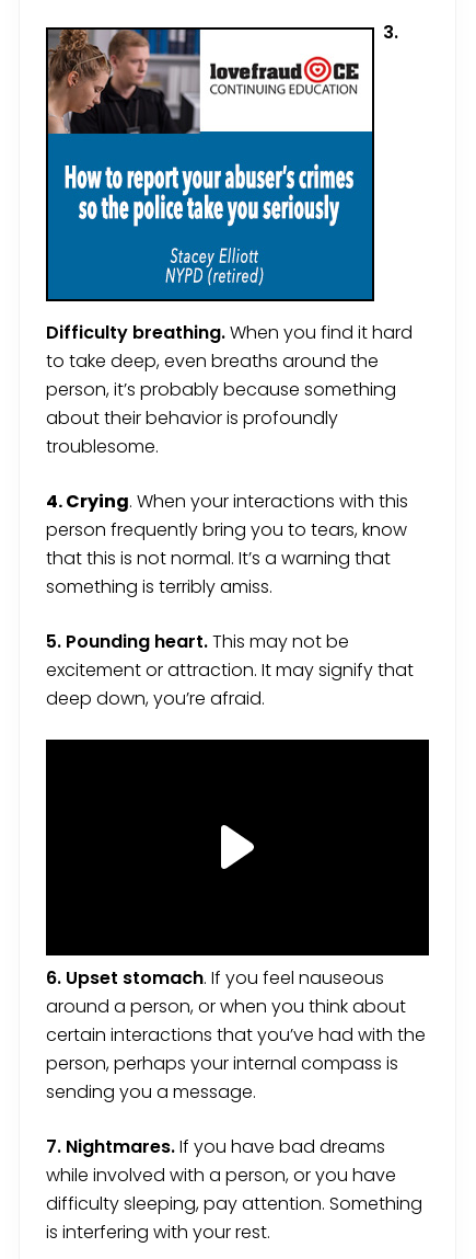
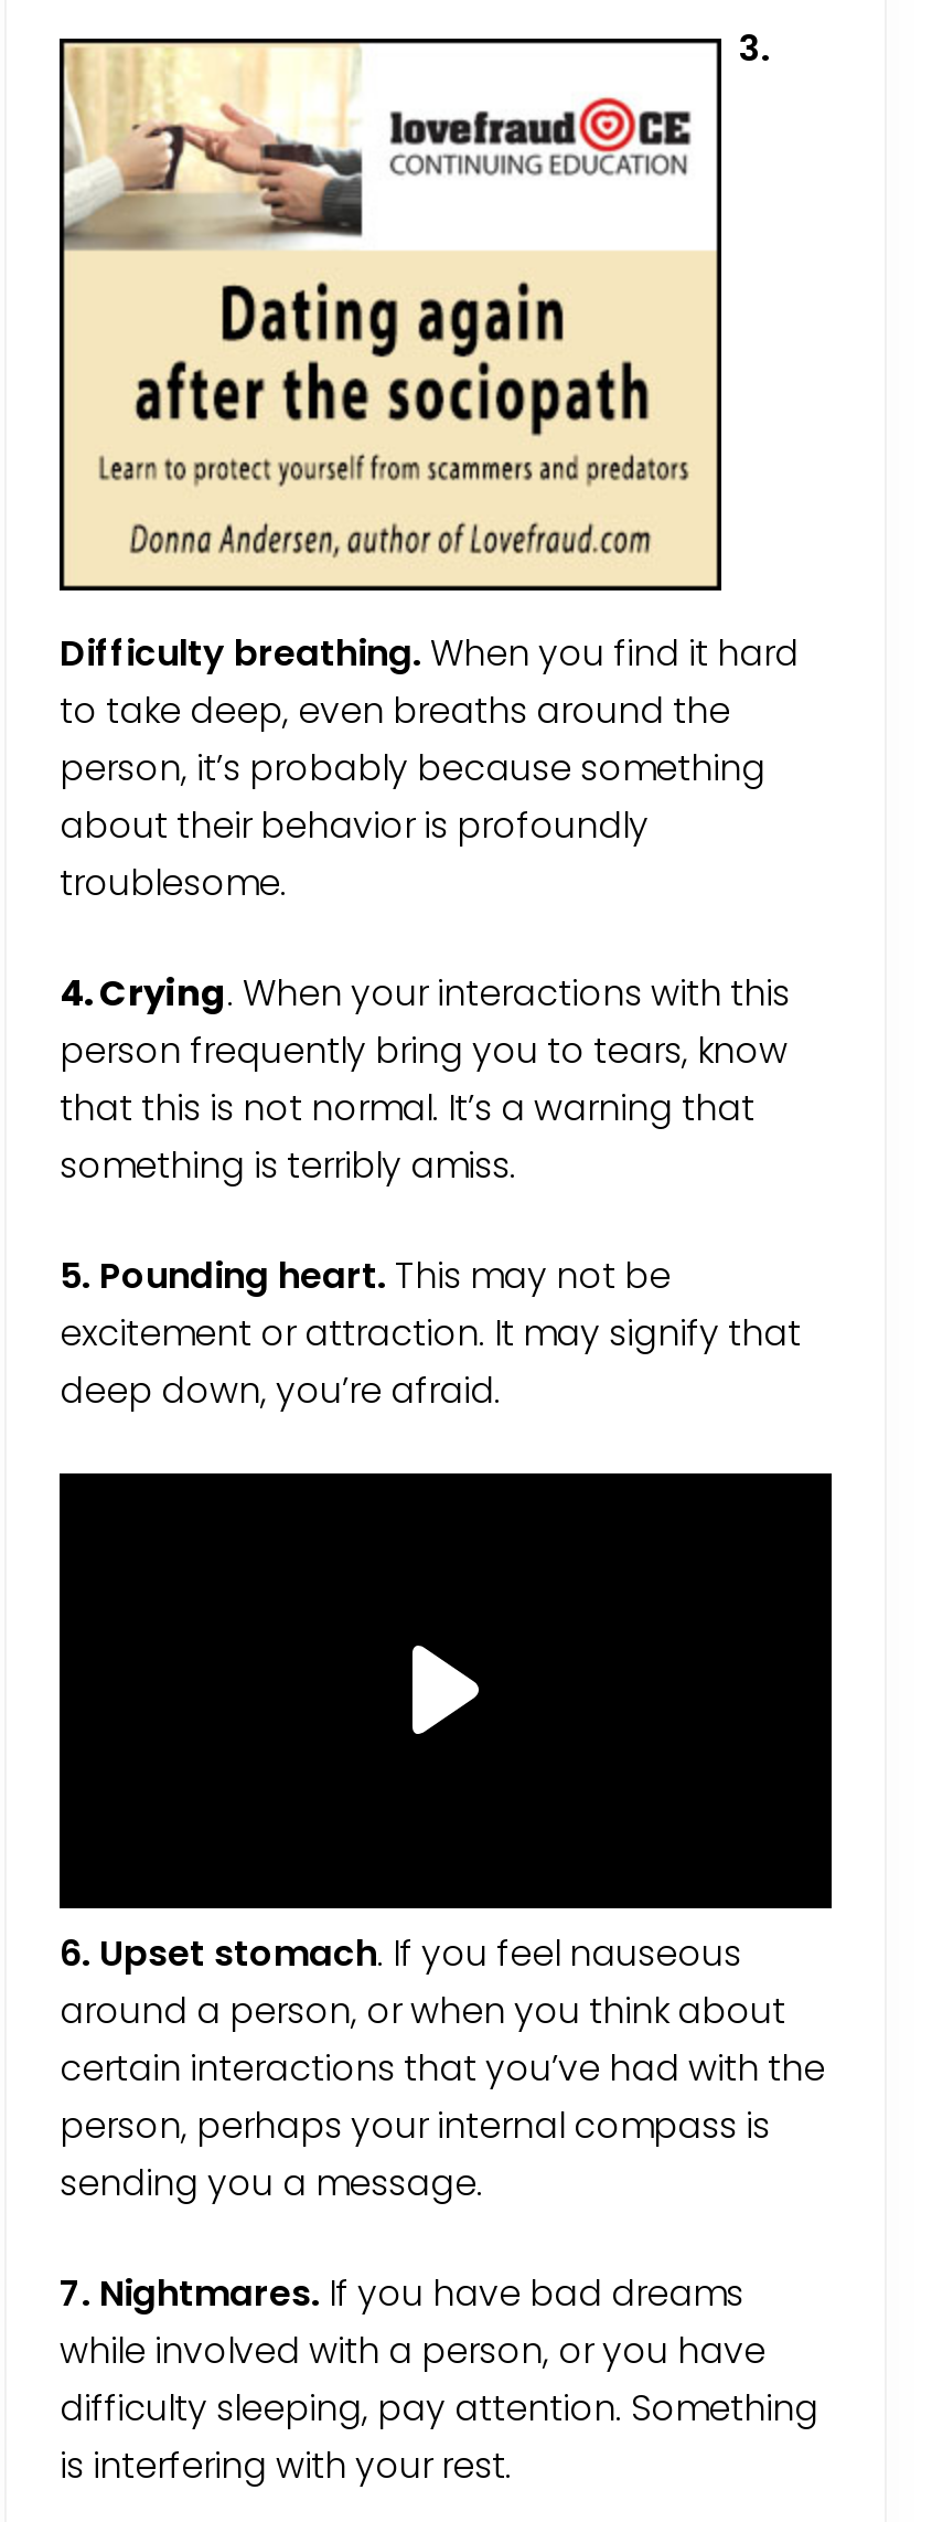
- [image]
+ [image]
